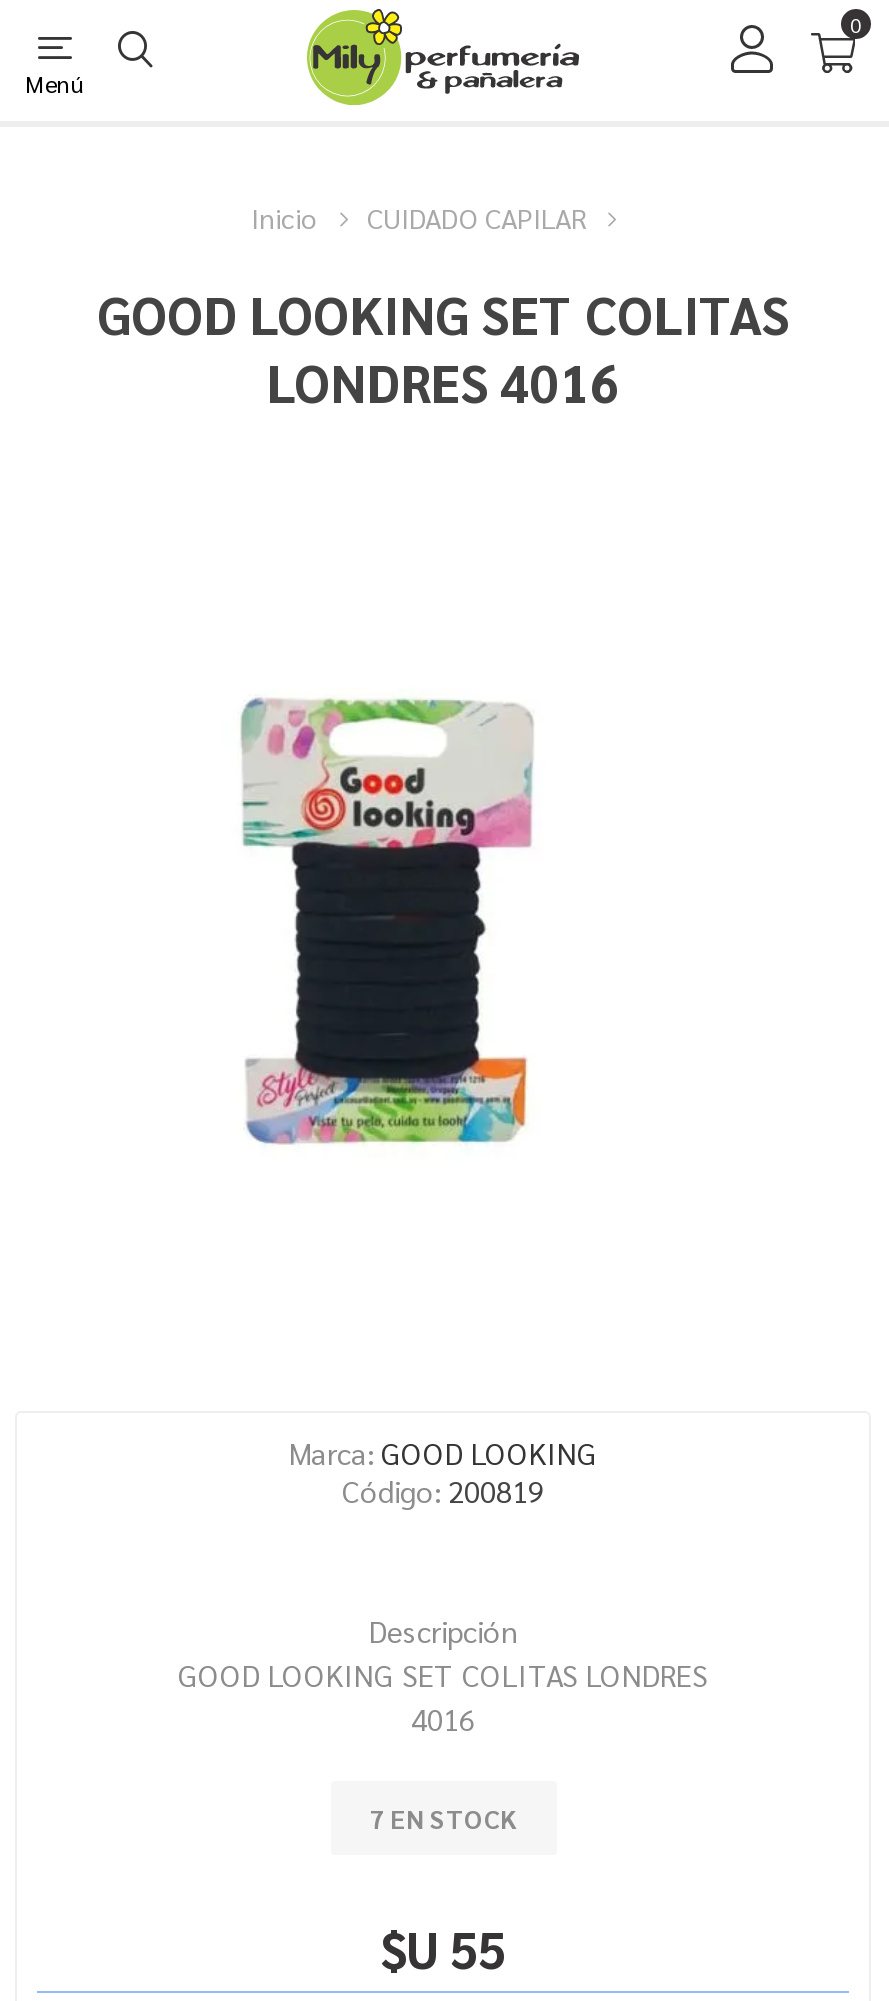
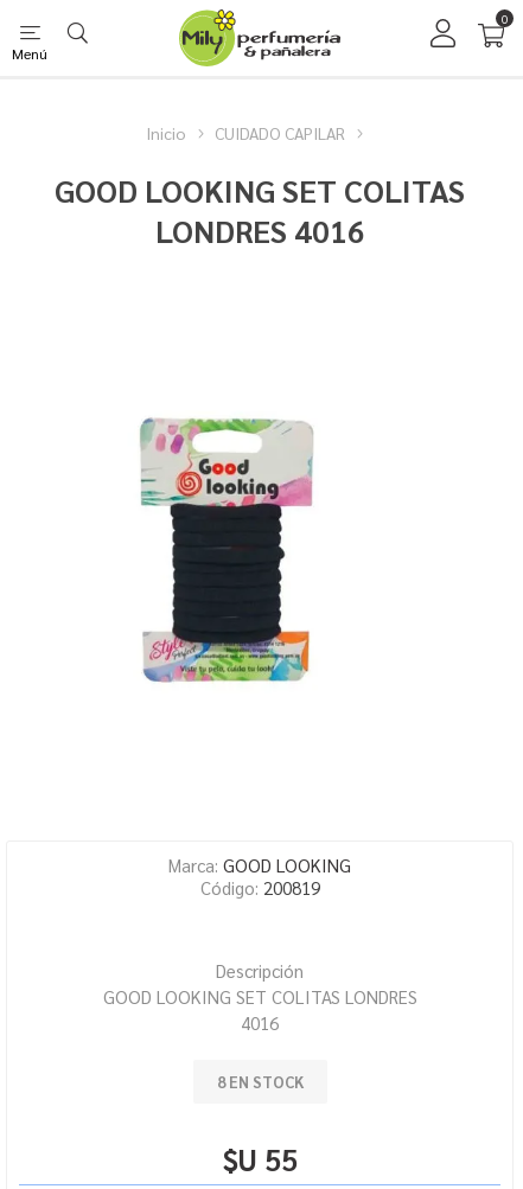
- 7 EN STOCK
+ 8 EN STOCK
